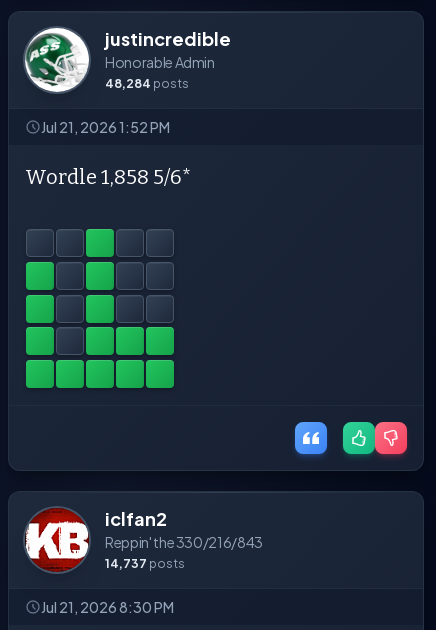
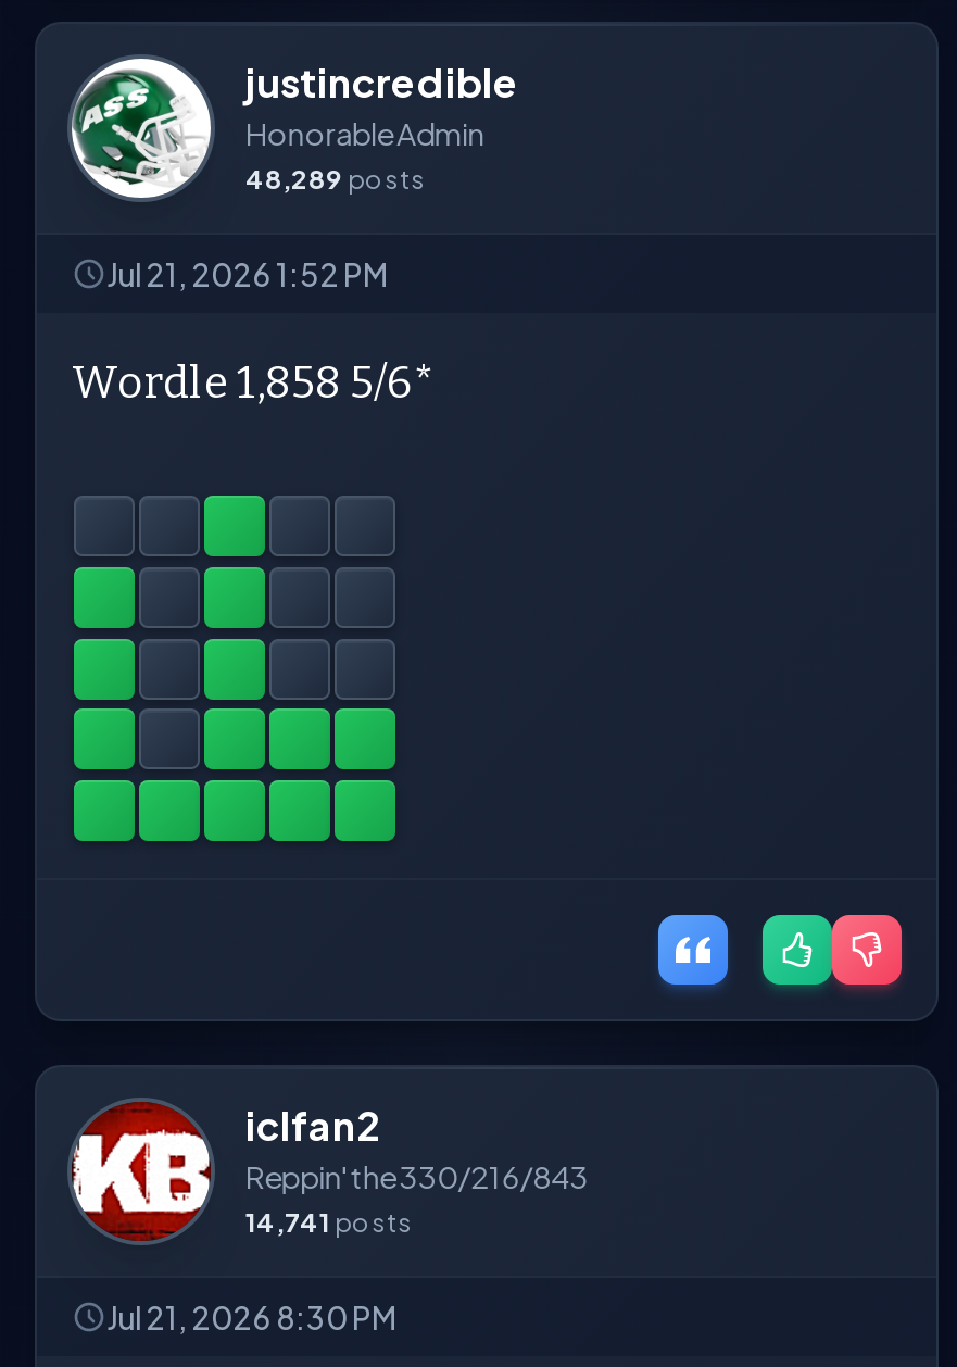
- 48,284 posts
+ 48,289 posts

- 14,737 posts
+ 14,741 posts
